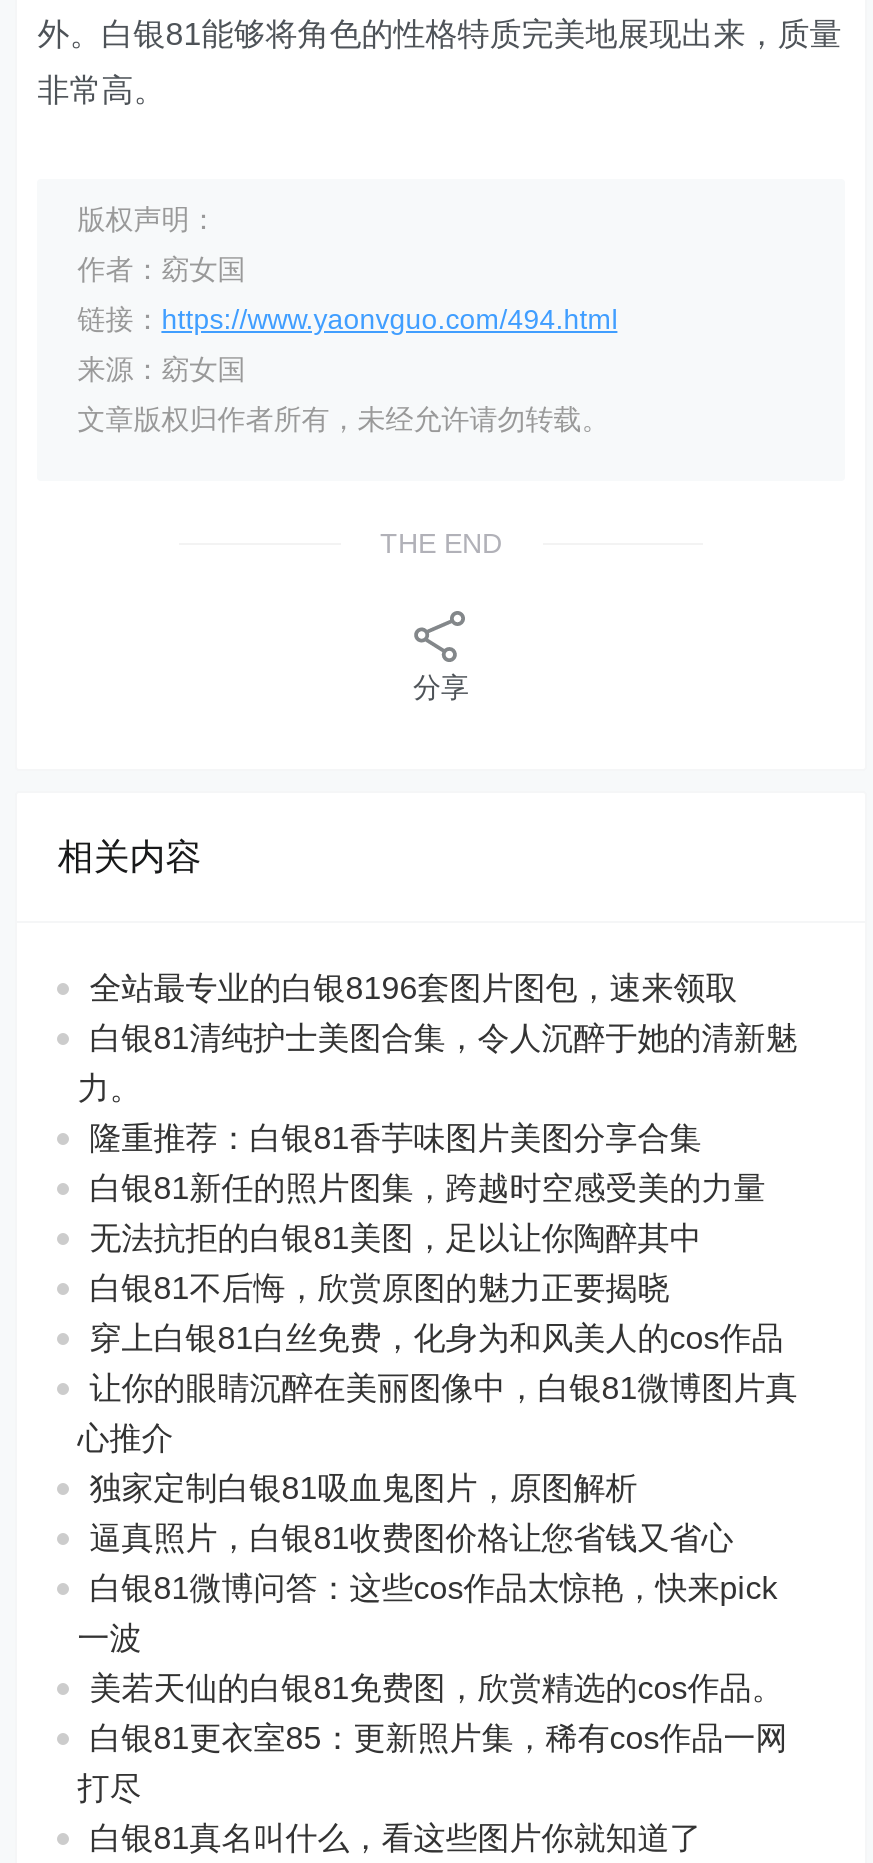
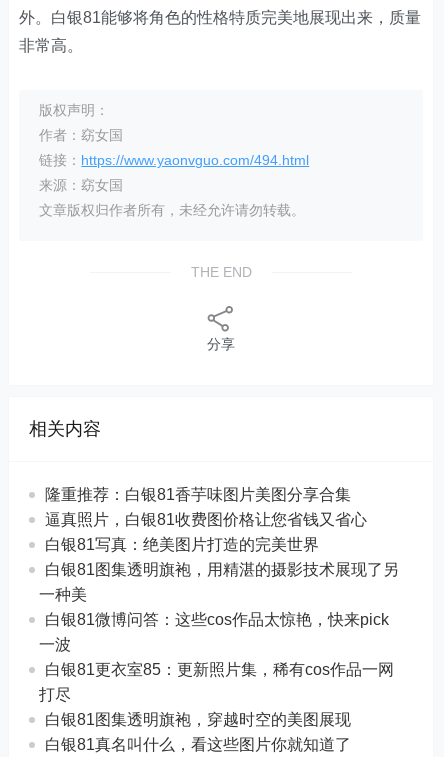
- 全站最专业的白银8196套图片图包，速来领取
- 白银81清纯护士美图合集，令人沉醉于她的清新魅
- 力。

- 白银81新任的照片图集，跨越时空感受美的力量
- 无法抗拒的白银81美图，足以让你陶醉其中
- 白银81不后悔，欣赏原图的魅力正要揭晓
- 穿上白银81白丝免费，化身为和风美人的cos作品
- 让你的眼睛沉醉在美丽图像中，白银81微博图片真
- 心推介
- 独家定制白银81吸血鬼图片，原图解析

moved up: 逼真照片，白银81收费图价格让您省钱又省心

+ 白银81写真：绝美图片打造的完美世界
+ 白银81图集透明旗袍，用精湛的摄影技术展现了另
+ 一种美

- 美若天仙的白银81免费图，欣赏精选的cos作品。

moved up: 白银81更衣室85：更新照片集，稀有cos作品一网 | 打尽

+ 白银81图集透明旗袍，穿越时空的美图展现
